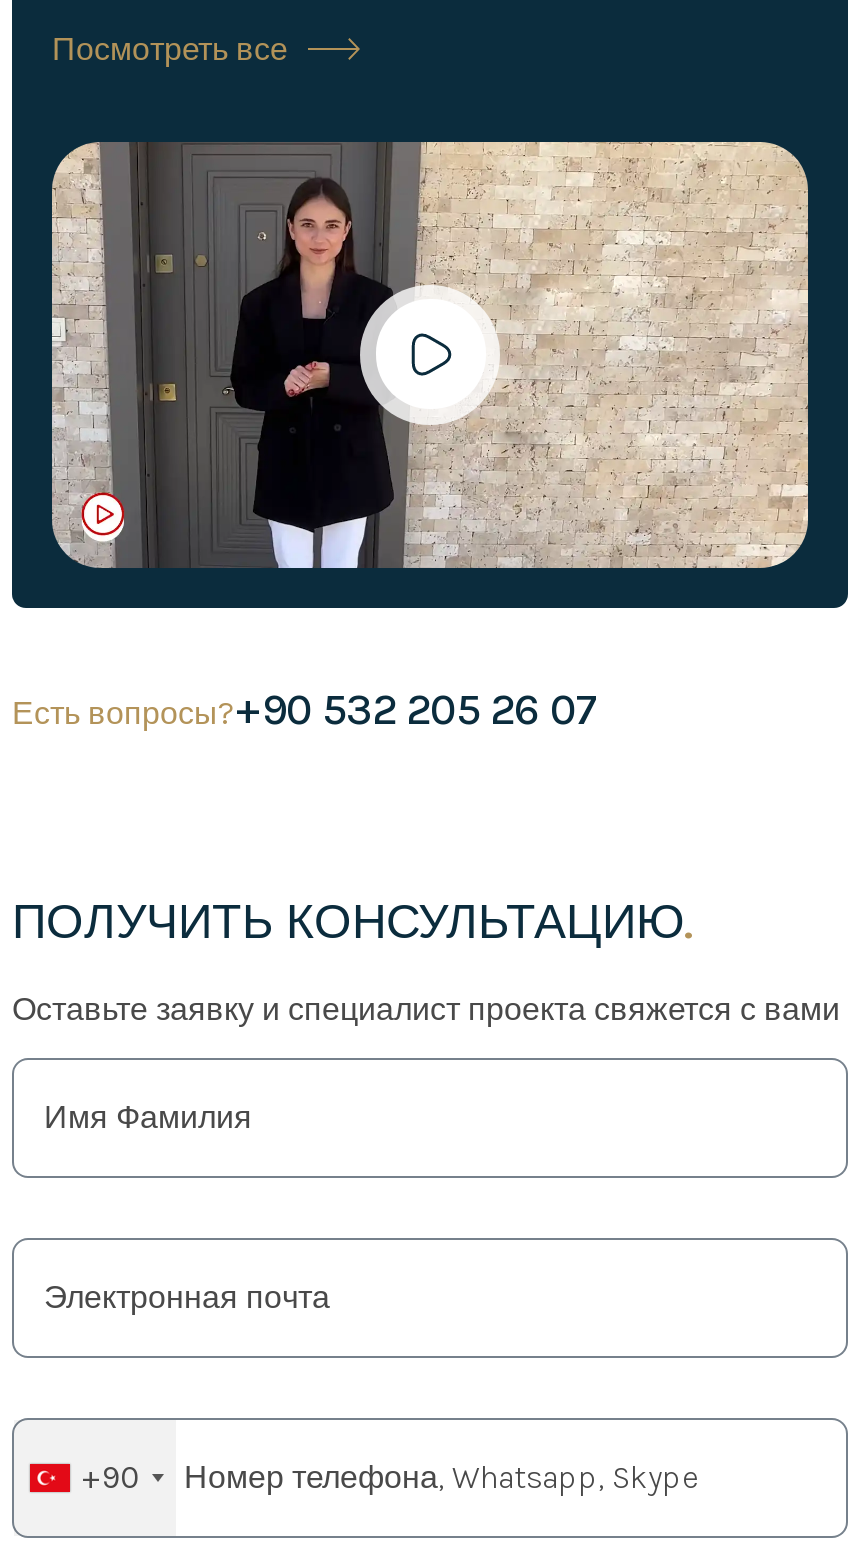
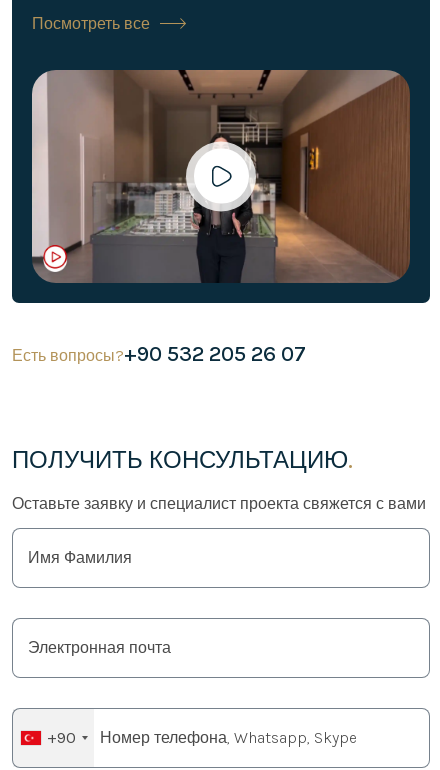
- [image]
+ [image]
